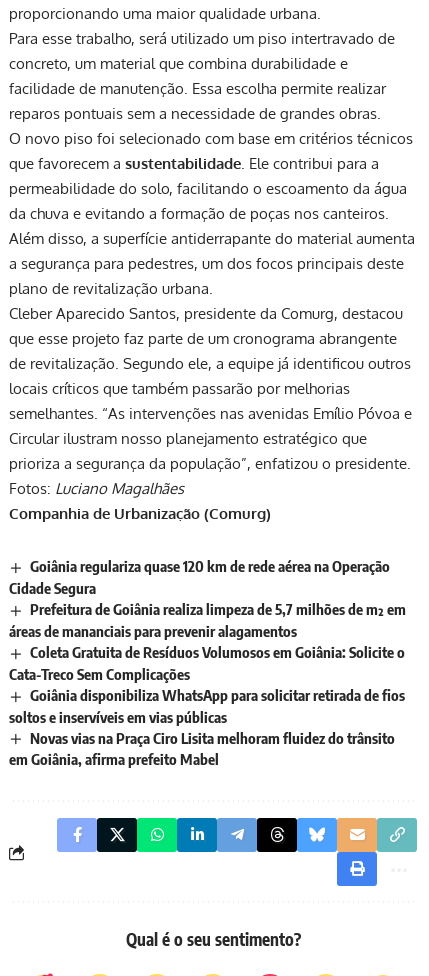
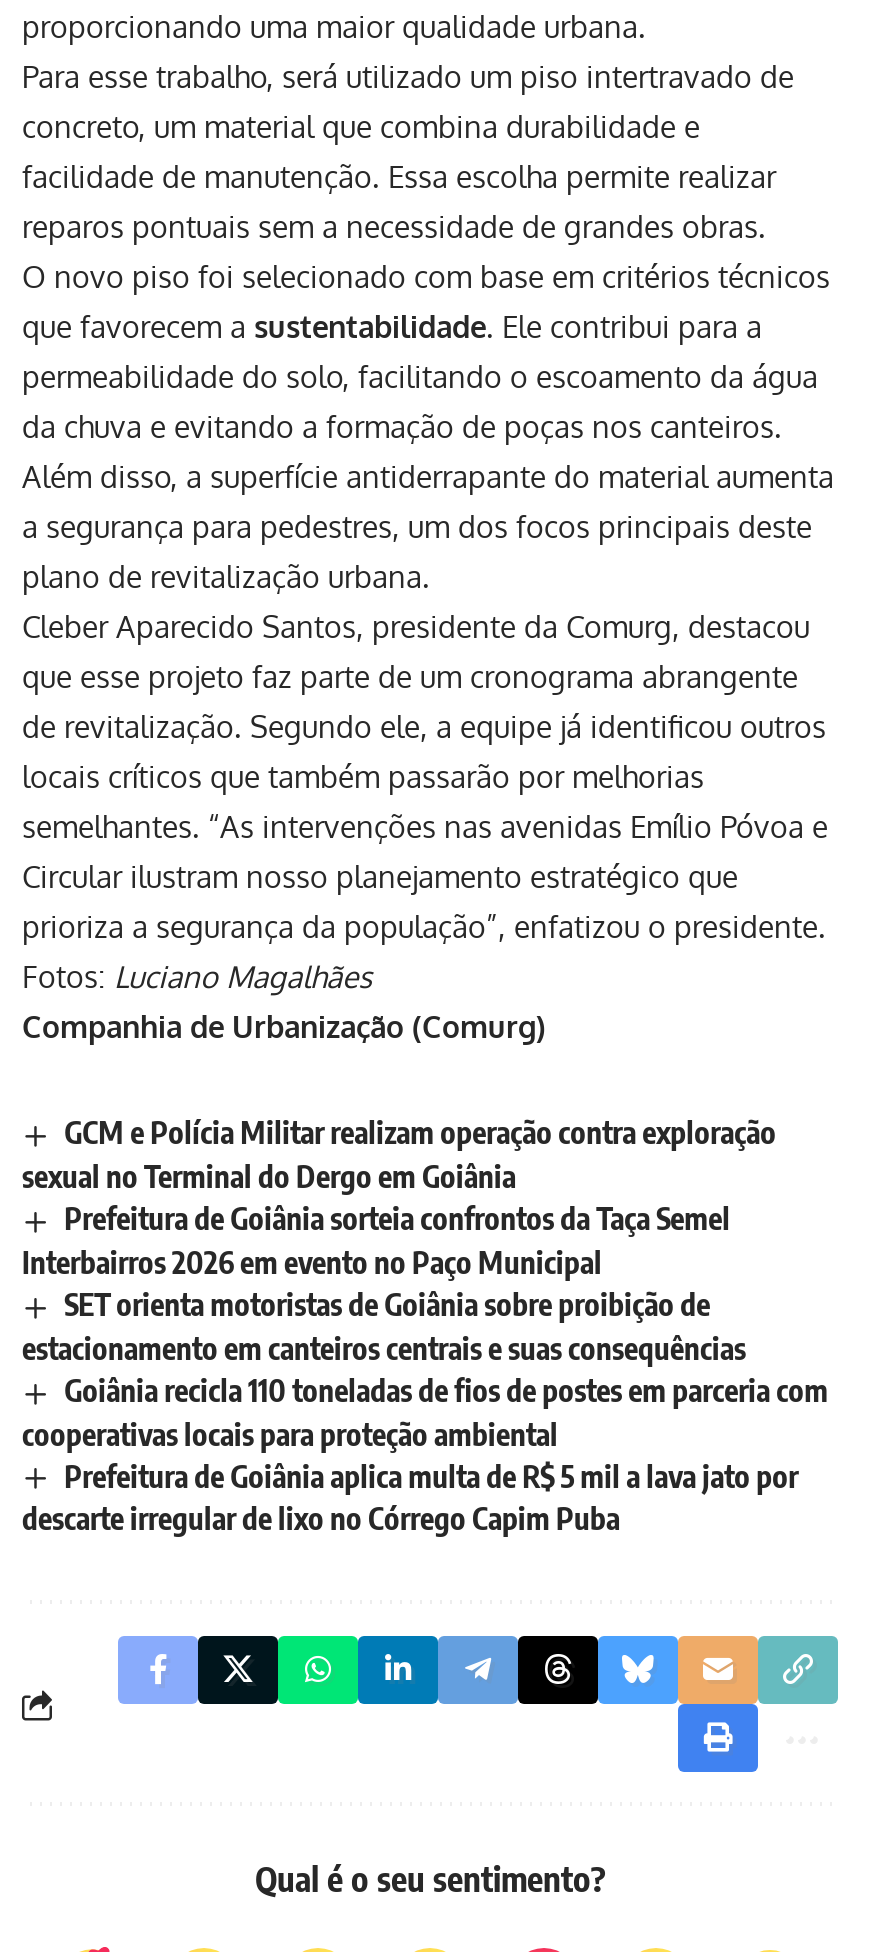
- Goiânia regulariza quase 120 km de rede aérea na Operação
- Cidade Segura
- Prefeitura de Goiânia realiza limpeza de 5,7 milhões de m² em
- áreas de mananciais para prevenir alagamentos
- Coleta Gratuita de Resíduos Volumosos em Goiânia: Solicite o
- Cata-Treco Sem Complicações
- Goiânia disponibiliza WhatsApp para solicitar retirada de fios
- soltos e inservíveis em vias públicas
- Novas vias na Praça Ciro Lisita melhoram fluidez do trânsito
- em Goiânia, afirma prefeito Mabel
+ GCM e Polícia Militar realizam operação contra exploração
+ sexual no Terminal do Dergo em Goiânia
+ Prefeitura de Goiânia sorteia confrontos da Taça Semel
+ Interbairros 2026 em evento no Paço Municipal
+ SET orienta motoristas de Goiânia sobre proibição de
+ estacionamento em canteiros centrais e suas consequências
+ Goiânia recicla 110 toneladas de fios de postes em parceria com
+ cooperativas locais para proteção ambiental
+ Prefeitura de Goiânia aplica multa de R$ 5 mil a lava jato por
+ descarte irregular de lixo no Córrego Capim Puba
